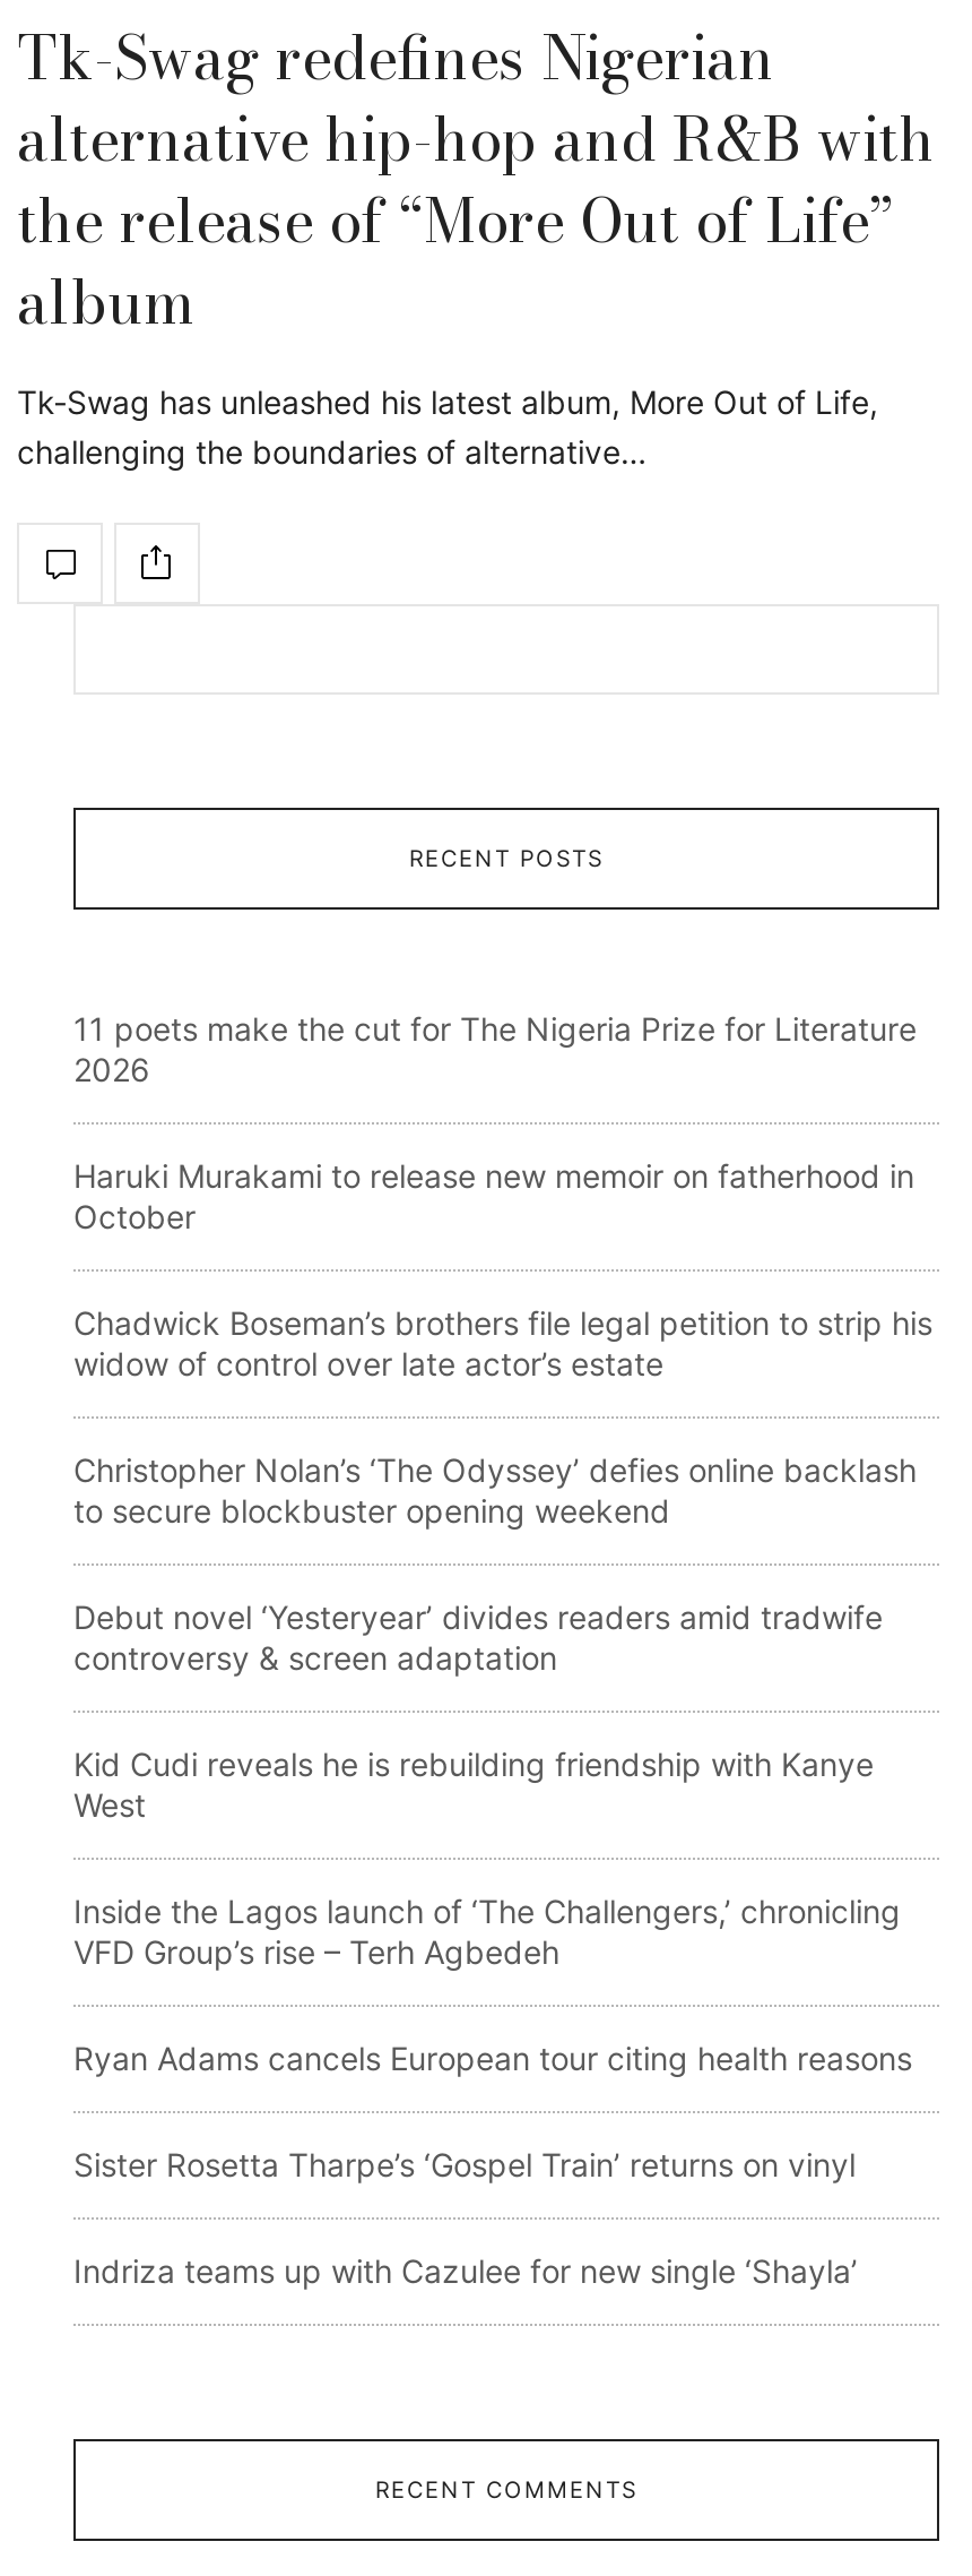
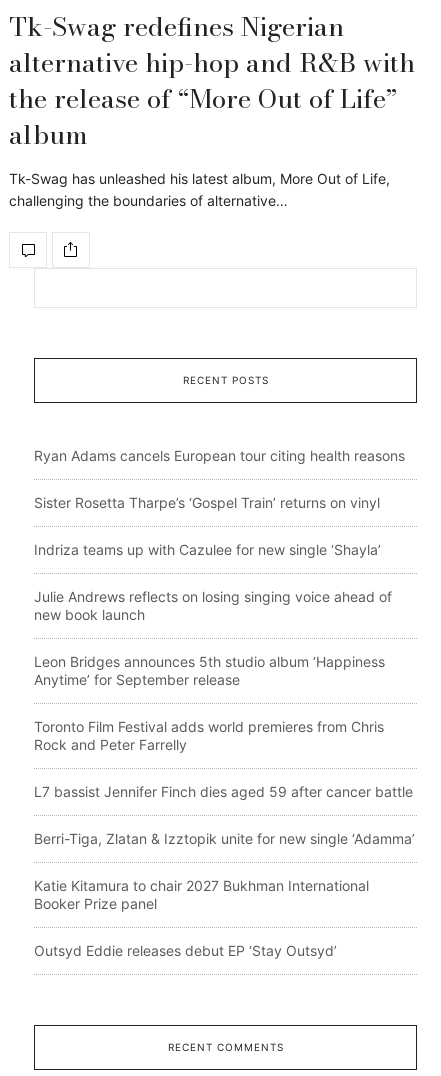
- 11 poets make the cut for The Nigeria Prize for Literature
- 2026
- Haruki Murakami to release new memoir on fatherhood in
- October
- Chadwick Boseman’s brothers file legal petition to strip his
- widow of control over late actor’s estate
- Christopher Nolan’s ‘The Odyssey’ defies online backlash
- to secure blockbuster opening weekend
- Debut novel ‘Yesteryear’ divides readers amid tradwife
- controversy & screen adaptation
- Kid Cudi reveals he is rebuilding friendship with Kanye
- West
- Inside the Lagos launch of ‘The Challengers,’ chronicling
- VFD Group’s rise – Terh Agbedeh

moved up: Ryan Adams cancels European tour citing health reasons | Sister Rosetta Tharpe’s ‘Gospel Train’ returns on vinyl | Indriza teams up with Cazulee for new single ‘Shayla’

+ Julie Andrews reflects on losing singing voice ahead of
+ new book launch
+ Leon Bridges announces 5th studio album ‘Happiness
+ Anytime’ for September release
+ Toronto Film Festival adds world premieres from Chris
+ Rock and Peter Farrelly
+ L7 bassist Jennifer Finch dies aged 59 after cancer battle
+ Berri-Tiga, Zlatan & Izztopik unite for new single ‘Adamma’
+ Katie Kitamura to chair 2027 Bukhman International
+ Booker Prize panel
+ Outsyd Eddie releases debut EP ‘Stay Outsyd’
